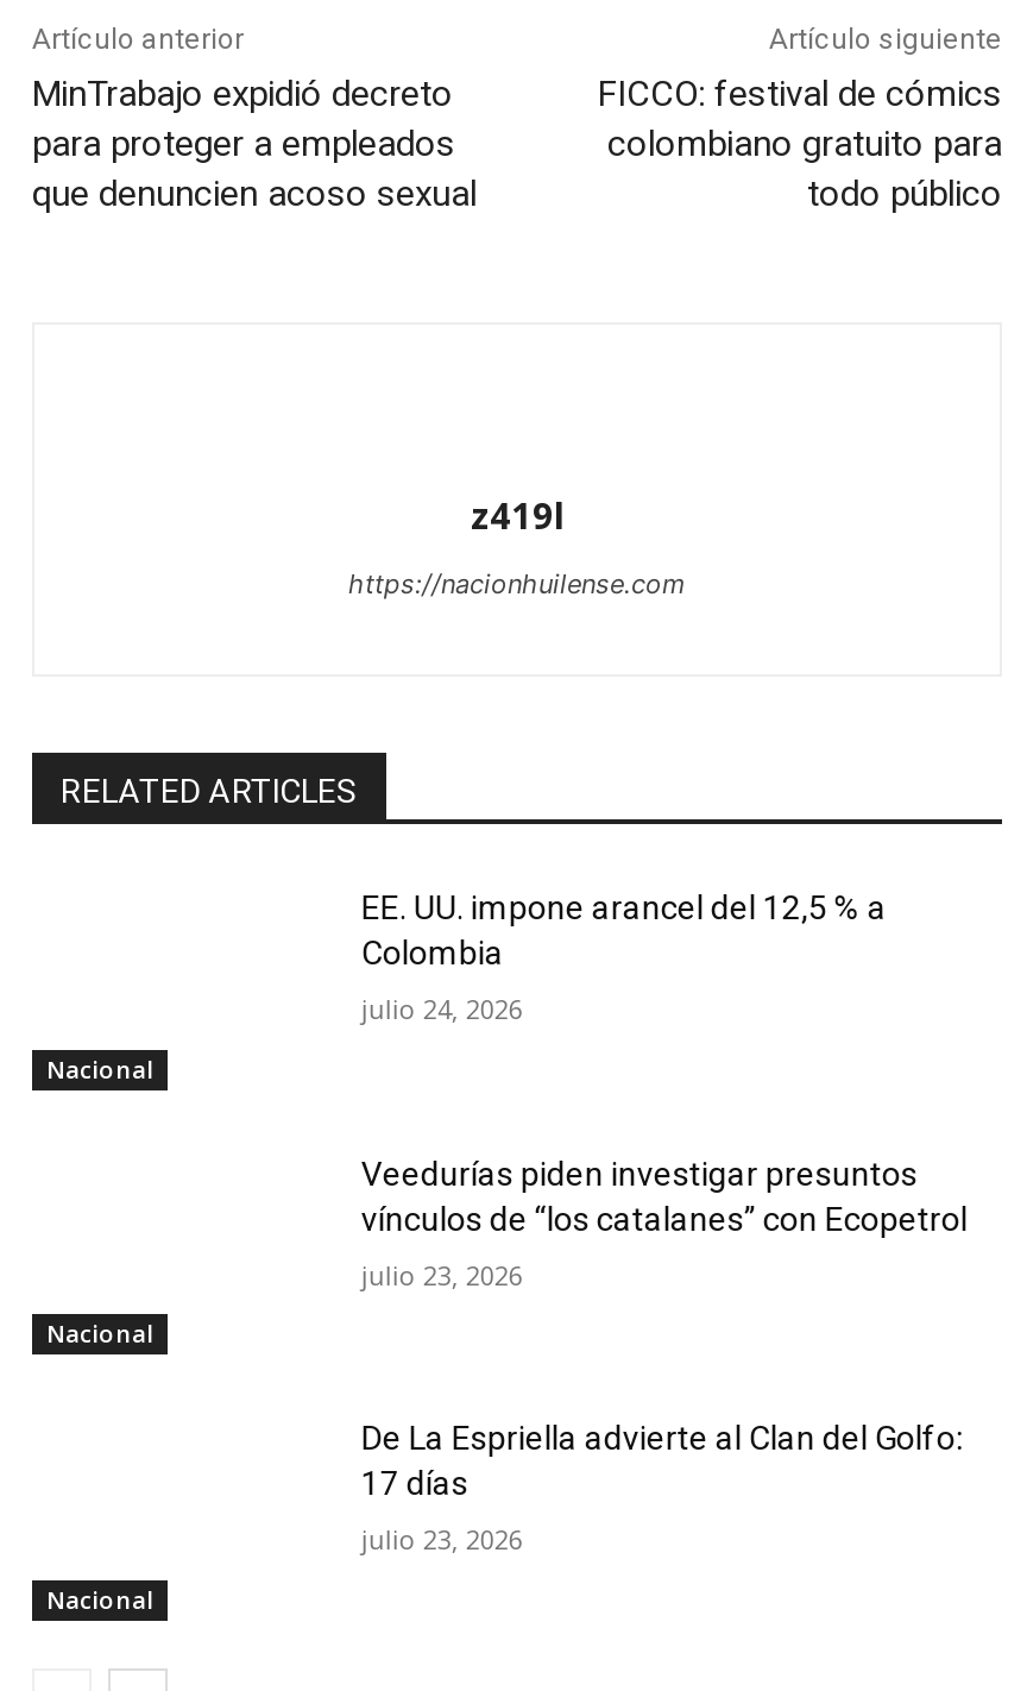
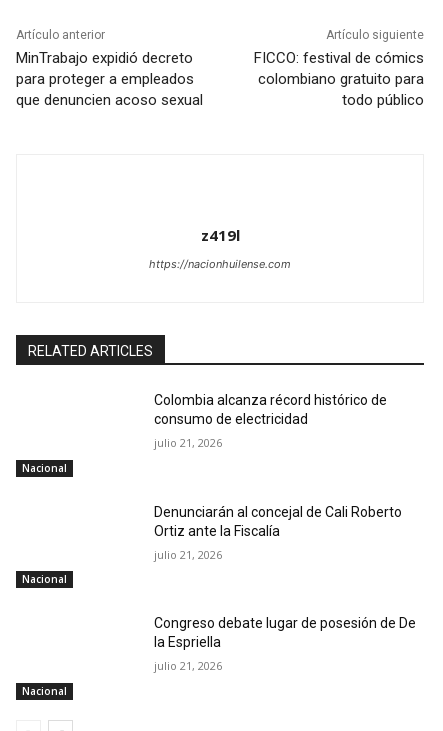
- EE. UU. impone arancel del 12,5 % a
- Colombia
+ Colombia alcanza récord histórico de
+ consumo de electricidad

- julio 24, 2026
+ julio 21, 2026

- Veedurías piden investigar presuntos
- vínculos de “los catalanes” con Ecopetrol
+ Denunciarán al concejal de Cali Roberto
+ Ortiz ante la Fiscalía

- julio 23, 2026
+ julio 21, 2026

- De La Espriella advierte al Clan del Golfo:
- 17 días
+ Congreso debate lugar de posesión de De
+ la Espriella

- julio 23, 2026
+ julio 21, 2026
